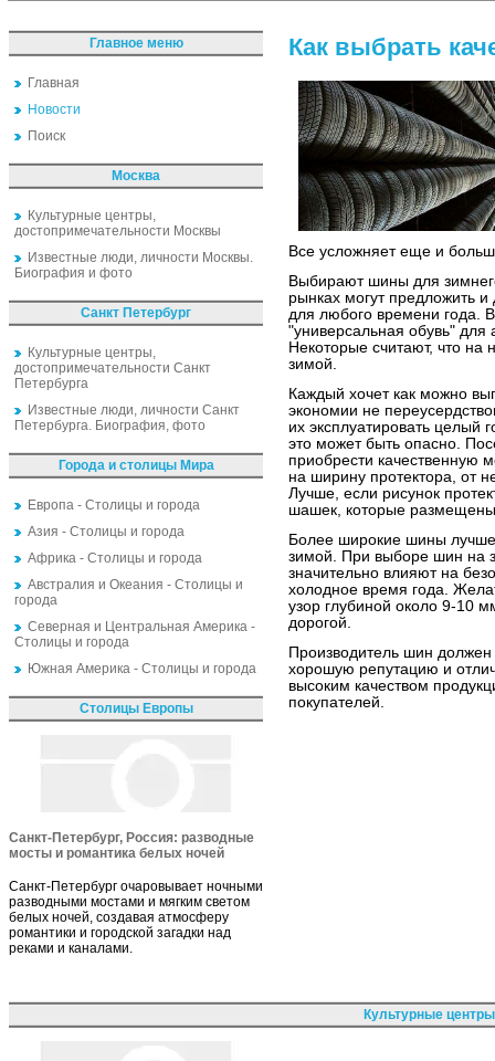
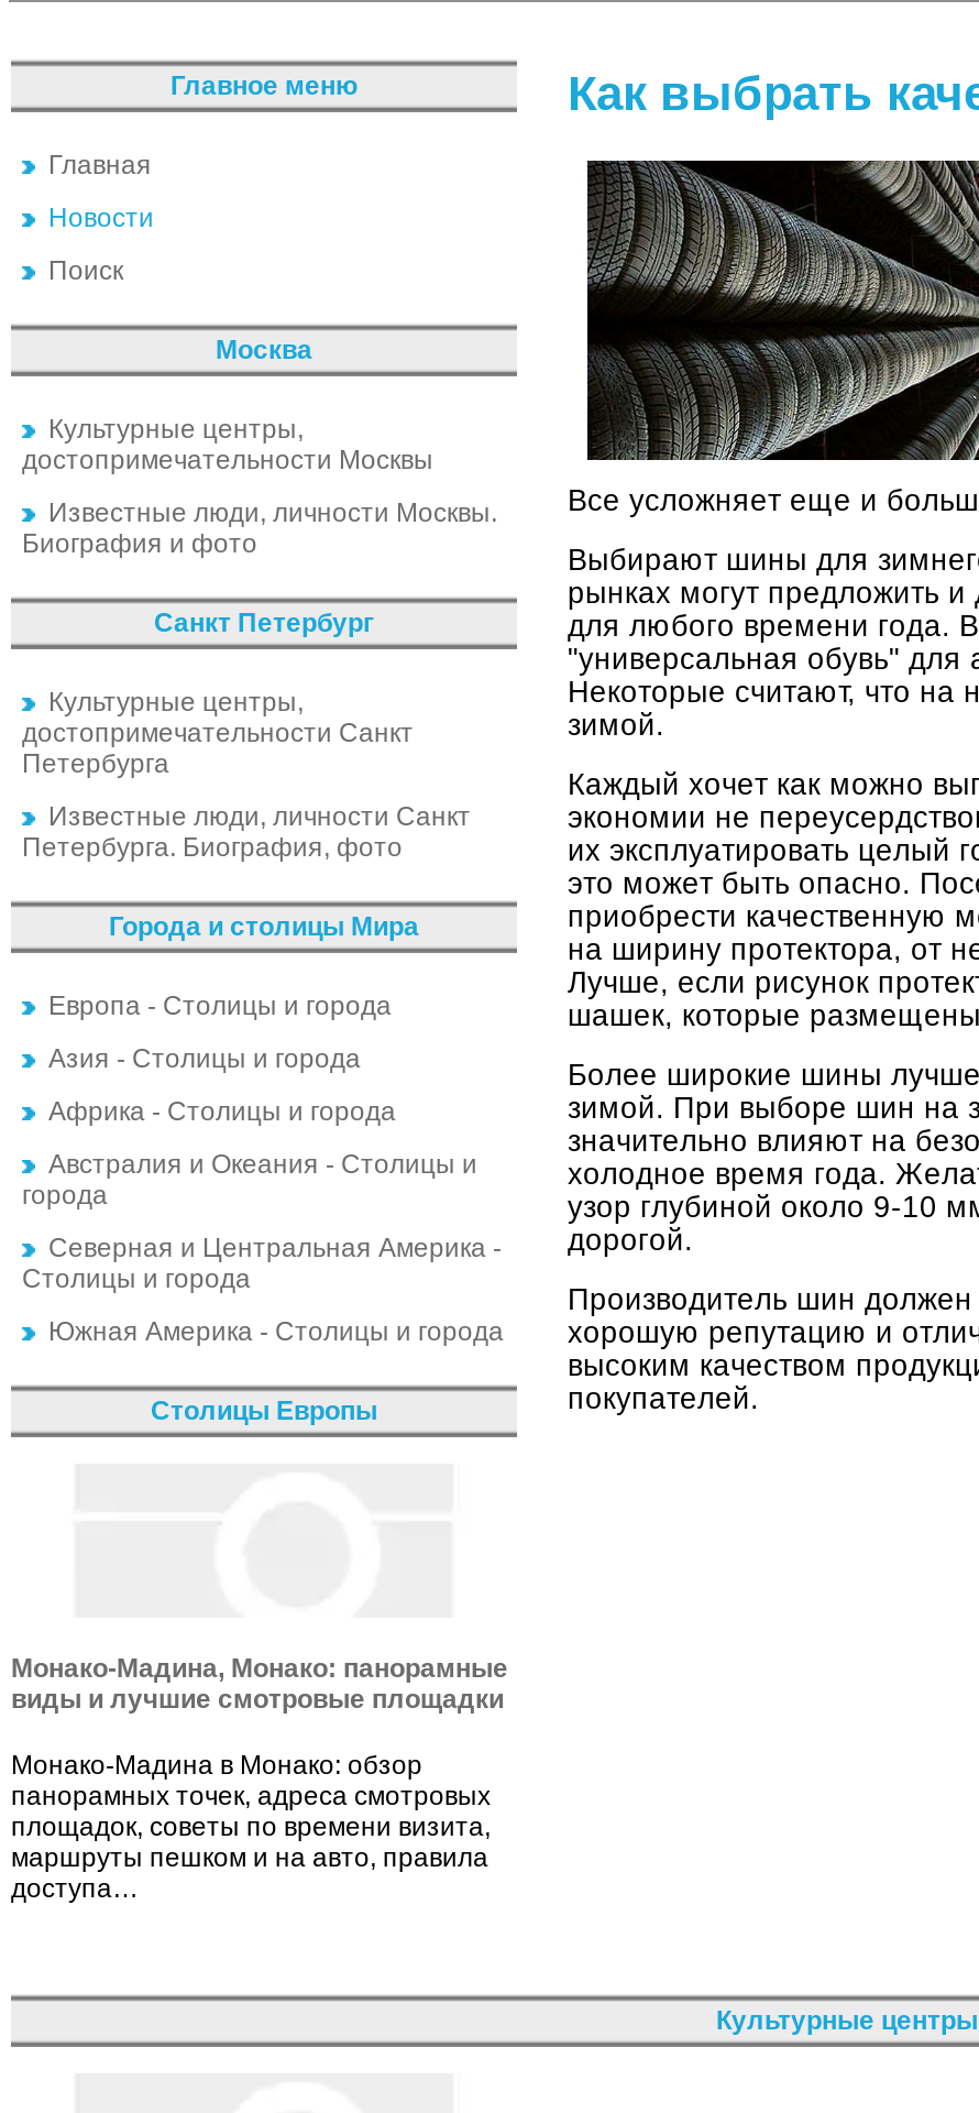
- Санкт-Петербург, Россия: разводные
- мосты и романтика белых ночей
+ Монако-Мадина, Монако: панорамные
+ виды и лучшие смотровые площадки

- Санкт-Петербург очаровывает ночными
- разводными мостами и мягким светом
- белых ночей, создавая атмосферу
- романтики и городской загадки над
- реками и каналами.
+ Монако-Мадина в Монако: обзор
+ панорамных точек, адреса смотровых
+ площадок, советы по времени визита,
+ маршруты пешком и на авто, правила
+ доступа…
